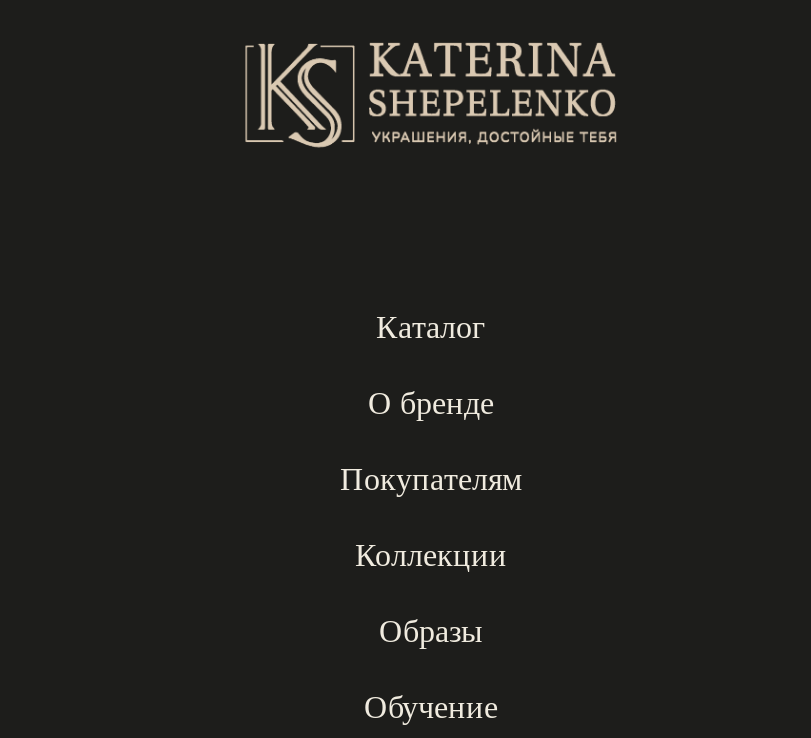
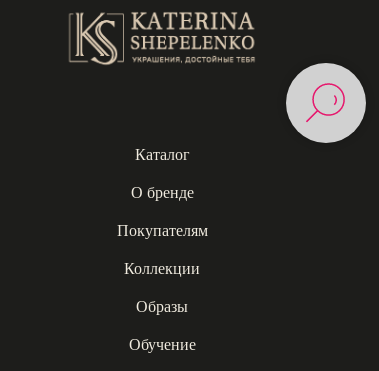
+ [image]
